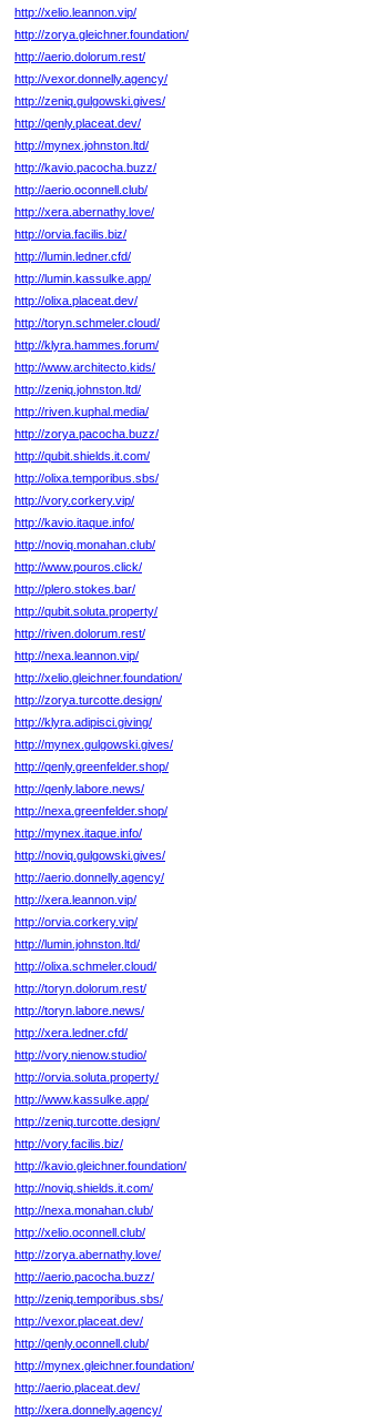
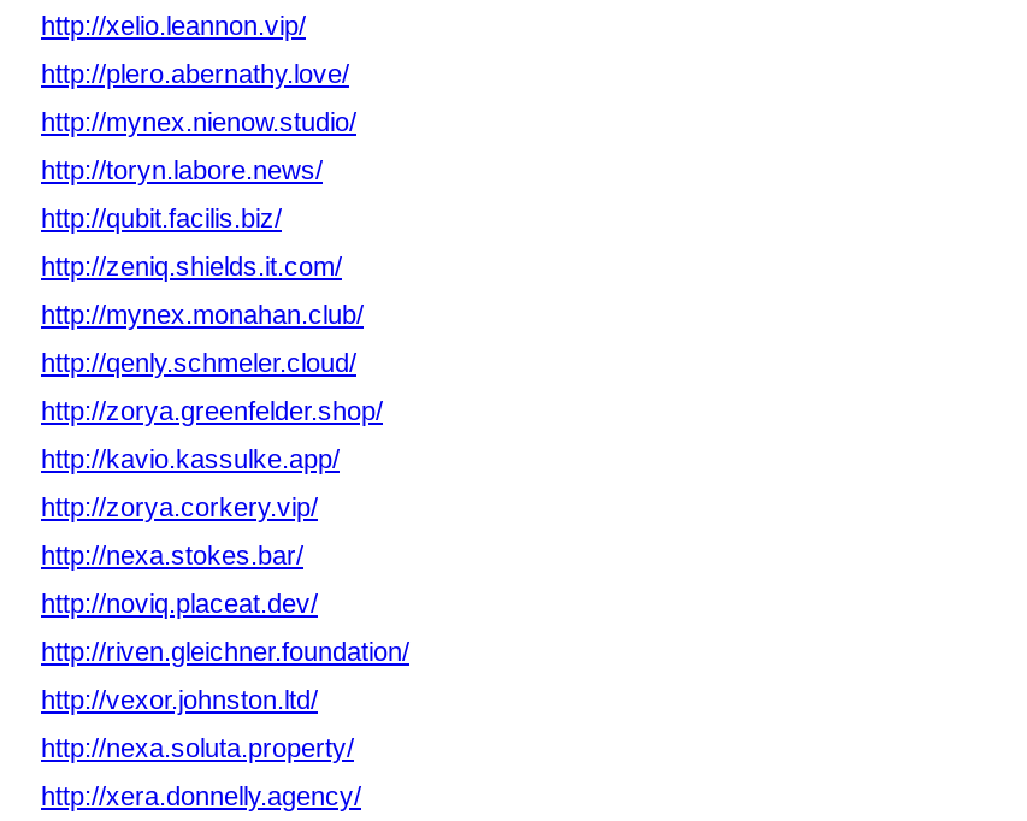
- http://zorya.gleichner.foundation/
- http://aerio.dolorum.rest/
- http://vexor.donnelly.agency/
- http://zeniq.gulgowski.gives/
- http://qenly.placeat.dev/
- http://mynex.johnston.ltd/
- http://kavio.pacocha.buzz/
- http://aerio.oconnell.club/
- http://xera.abernathy.love/
- http://orvia.facilis.biz/
- http://lumin.ledner.cfd/
- http://lumin.kassulke.app/
- http://olixa.placeat.dev/
- http://toryn.schmeler.cloud/
- http://klyra.hammes.forum/
- http://www.architecto.kids/
- http://zeniq.johnston.ltd/
- http://riven.kuphal.media/
- http://zorya.pacocha.buzz/
- http://qubit.shields.it.com/
- http://olixa.temporibus.sbs/
- http://vory.corkery.vip/
- http://kavio.itaque.info/
- http://noviq.monahan.club/
- http://www.pouros.click/
- http://plero.stokes.bar/
- http://qubit.soluta.property/
- http://riven.dolorum.rest/
- http://nexa.leannon.vip/
- http://xelio.gleichner.foundation/
- http://zorya.turcotte.design/
- http://klyra.adipisci.giving/
- http://mynex.gulgowski.gives/
- http://qenly.greenfelder.shop/
- http://qenly.labore.news/
- http://nexa.greenfelder.shop/
- http://mynex.itaque.info/
- http://noviq.gulgowski.gives/
- http://aerio.donnelly.agency/
- http://xera.leannon.vip/
- http://orvia.corkery.vip/
- http://lumin.johnston.ltd/
- http://olixa.schmeler.cloud/
- http://toryn.dolorum.rest/
+ http://plero.abernathy.love/
+ http://mynex.nienow.studio/

- http://xera.ledner.cfd/
- http://vory.nienow.studio/
- http://orvia.soluta.property/
- http://www.kassulke.app/
- http://zeniq.turcotte.design/
- http://vory.facilis.biz/
- http://kavio.gleichner.foundation/
- http://noviq.shields.it.com/
- http://nexa.monahan.club/
- http://xelio.oconnell.club/
- http://zorya.abernathy.love/
- http://aerio.pacocha.buzz/
- http://zeniq.temporibus.sbs/
- http://vexor.placeat.dev/
- http://qenly.oconnell.club/
- http://mynex.gleichner.foundation/
- http://aerio.placeat.dev/
+ http://qubit.facilis.biz/
+ http://zeniq.shields.it.com/
+ http://mynex.monahan.club/
+ http://qenly.schmeler.cloud/
+ http://zorya.greenfelder.shop/
+ http://kavio.kassulke.app/
+ http://zorya.corkery.vip/
+ http://nexa.stokes.bar/
+ http://noviq.placeat.dev/
+ http://riven.gleichner.foundation/
+ http://vexor.johnston.ltd/
+ http://nexa.soluta.property/
